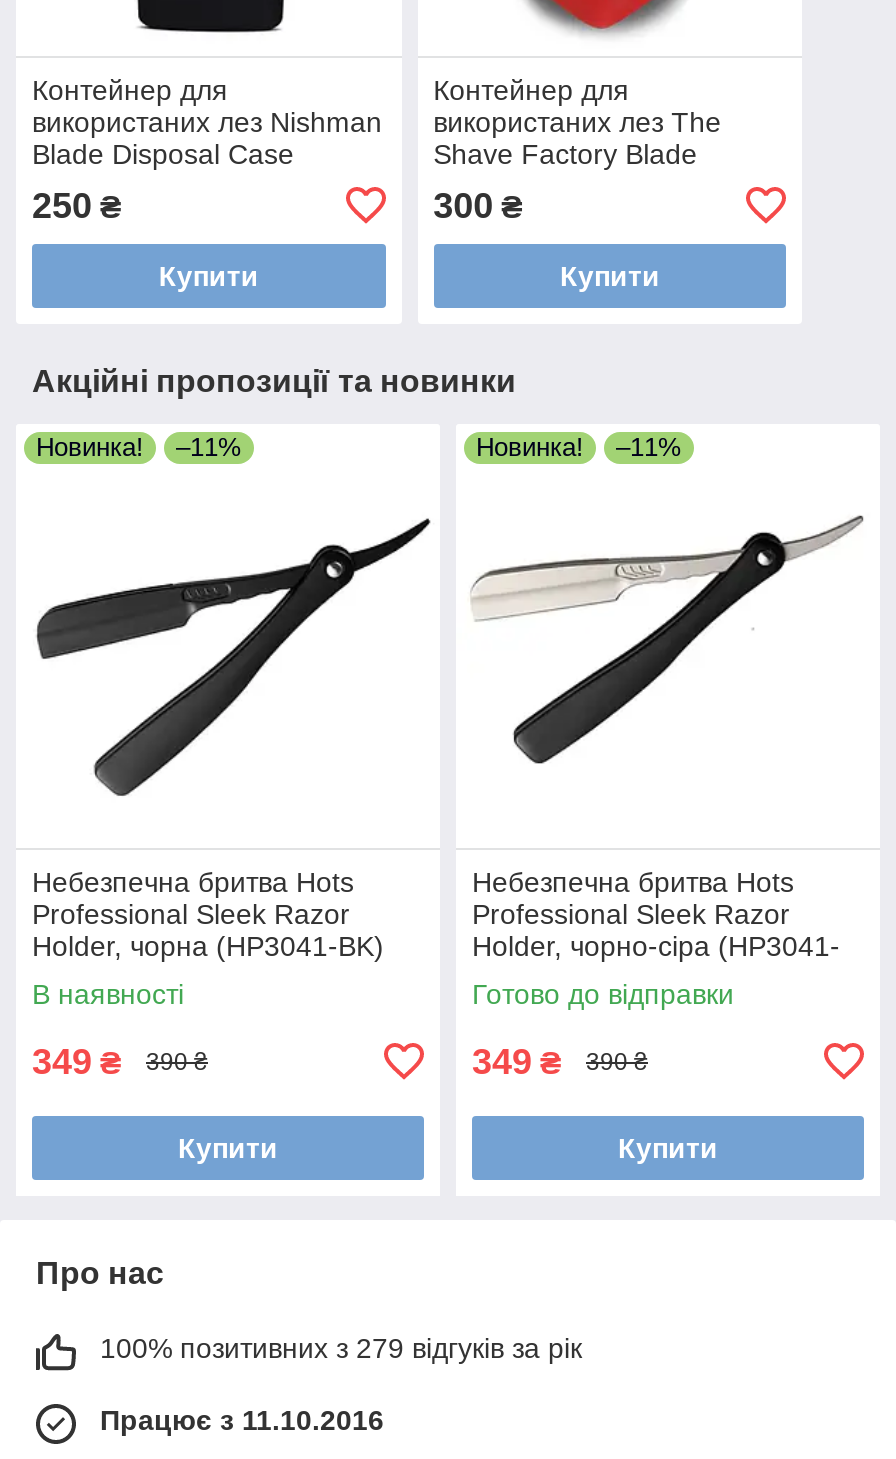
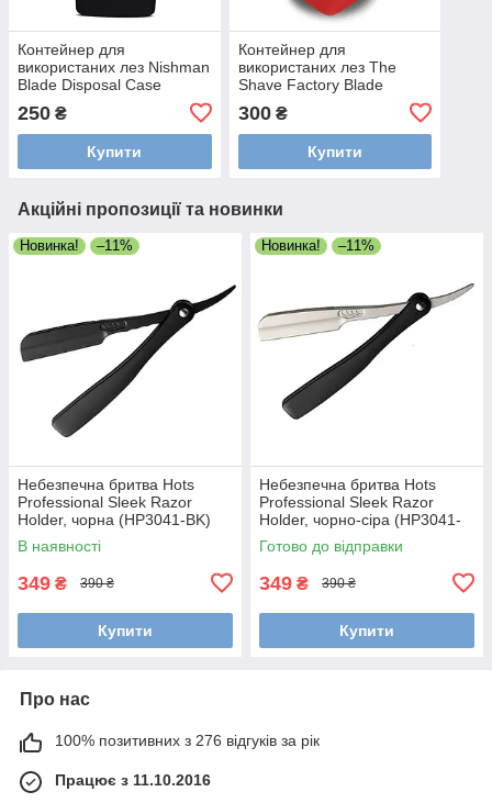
- 100% позитивних з 279 відгуків за рік
+ 100% позитивних з 276 відгуків за рік
